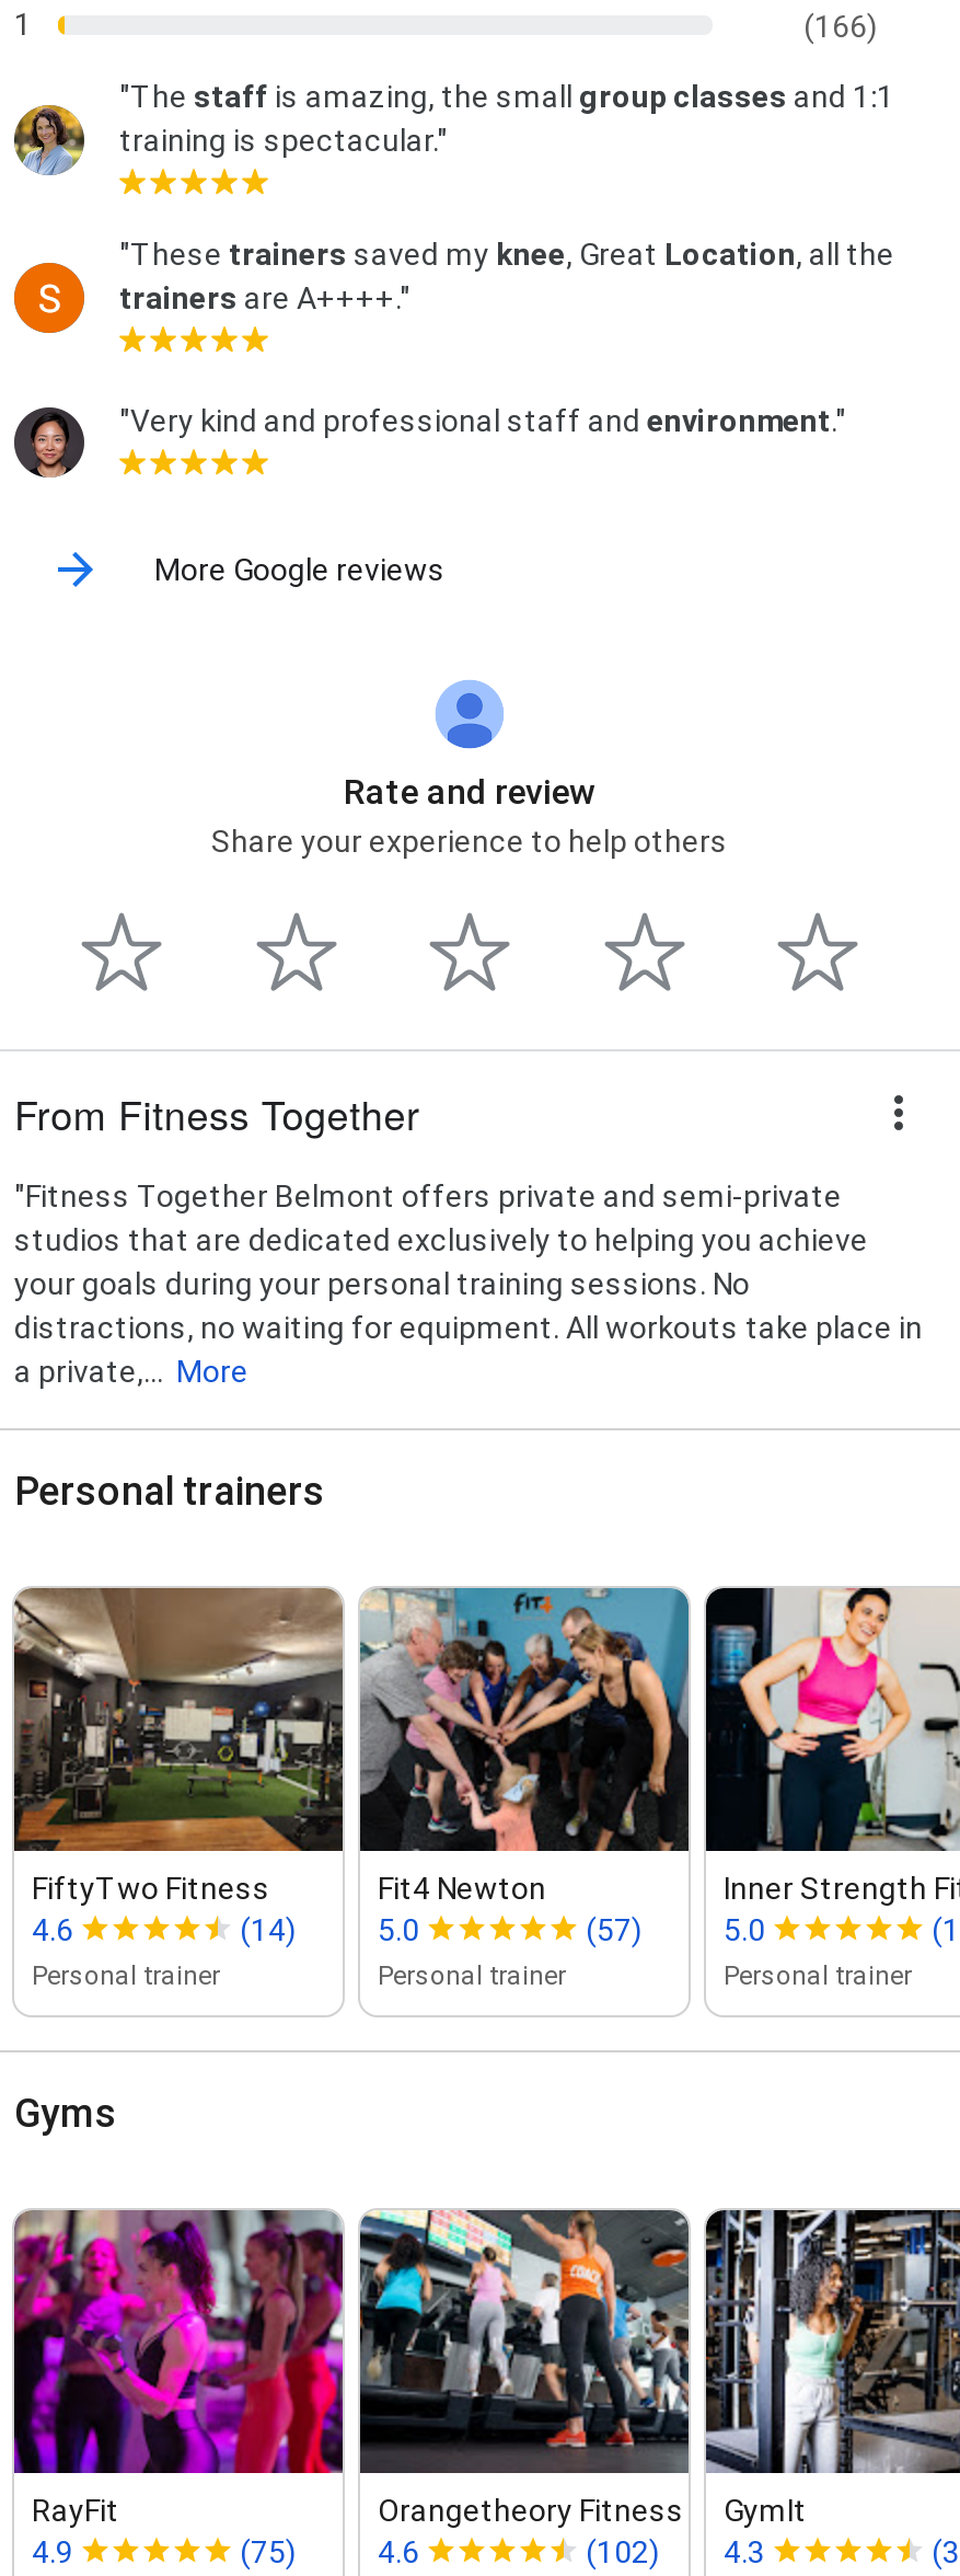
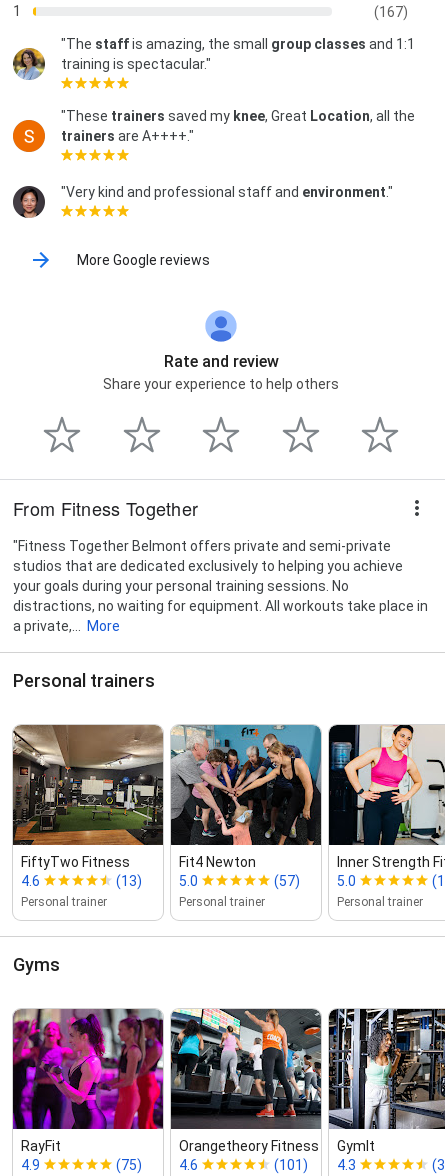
- (166)
+ (167)

- (14)
+ (13)

- (102) 4.3
+ (101) 4.3
